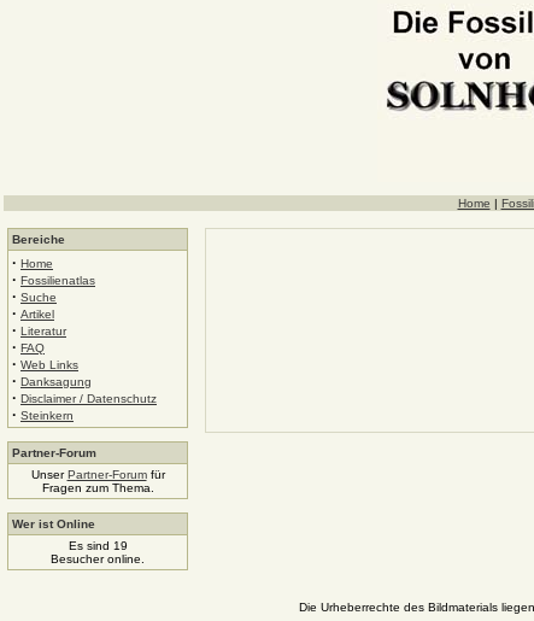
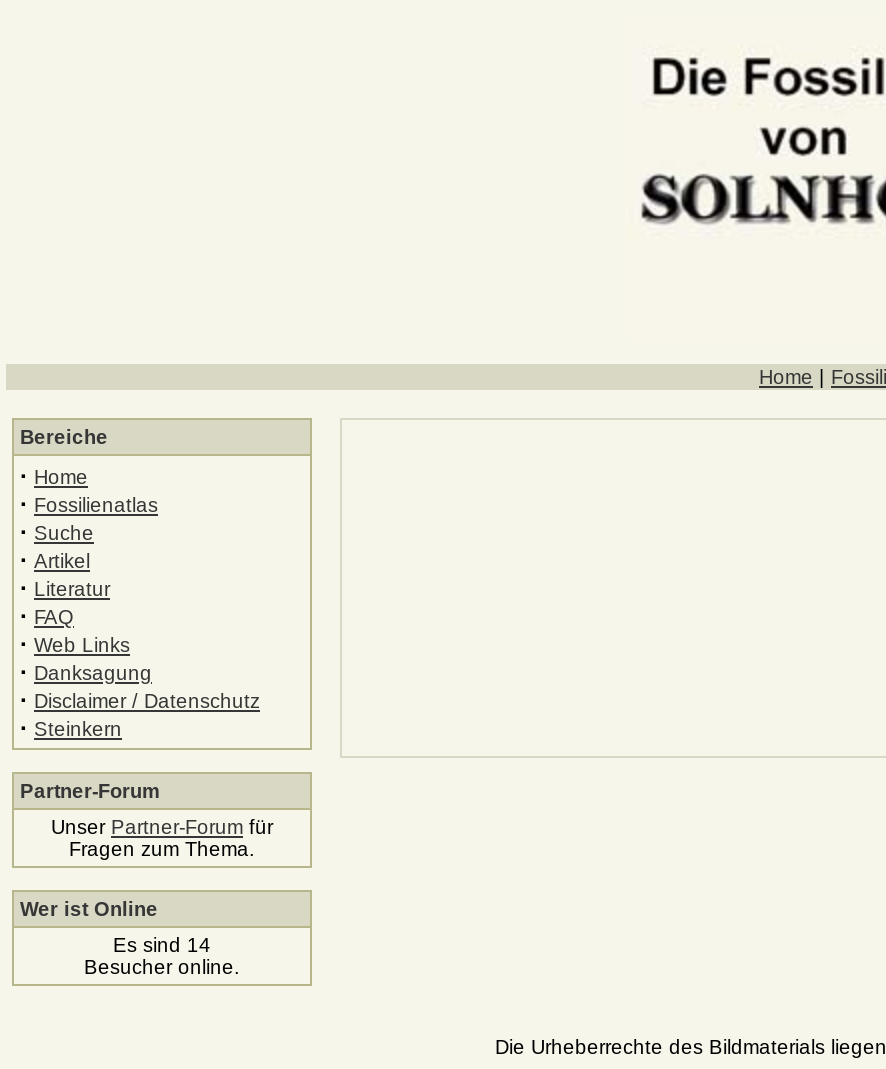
- Es sind 19
+ Es sind 14
